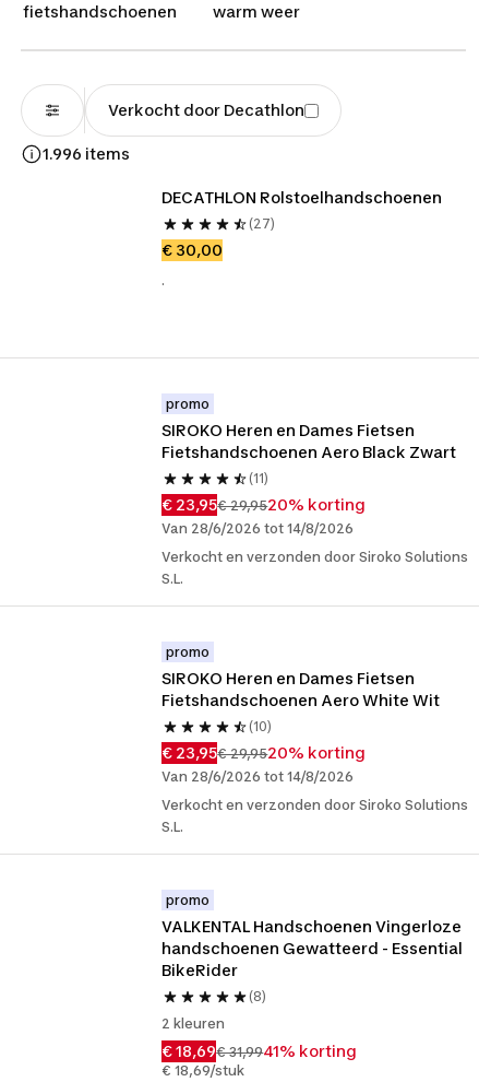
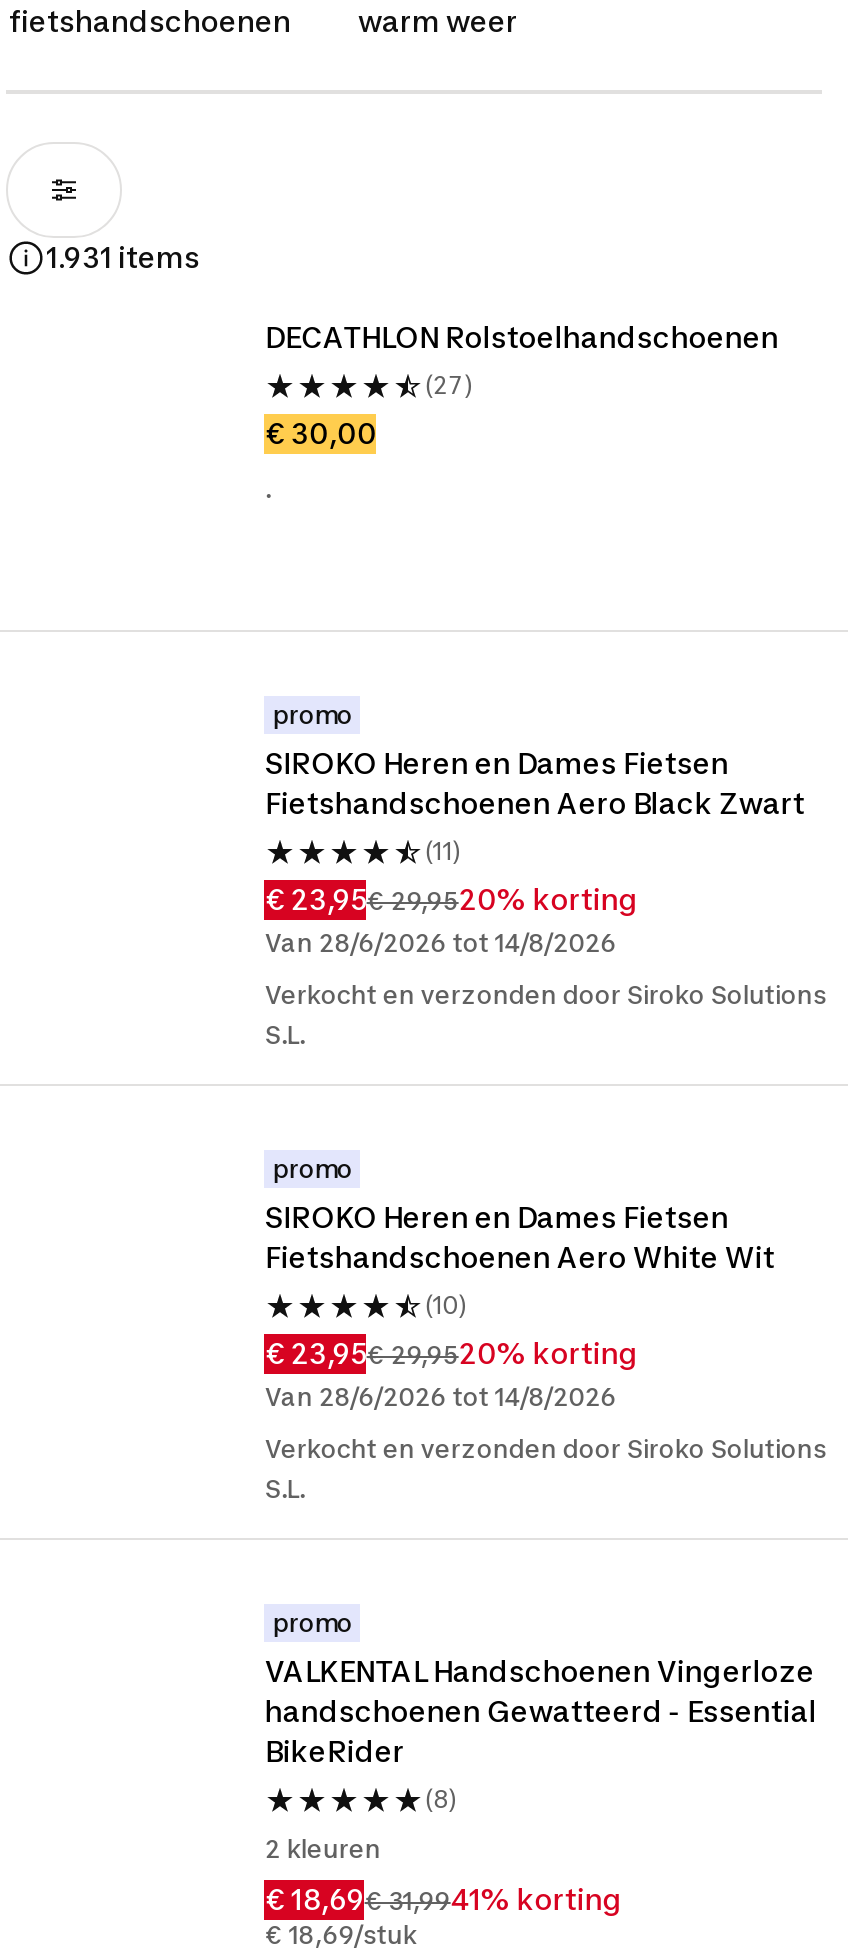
- Verkocht door Decathlon
- 1.996 items
+ 1.931 items
